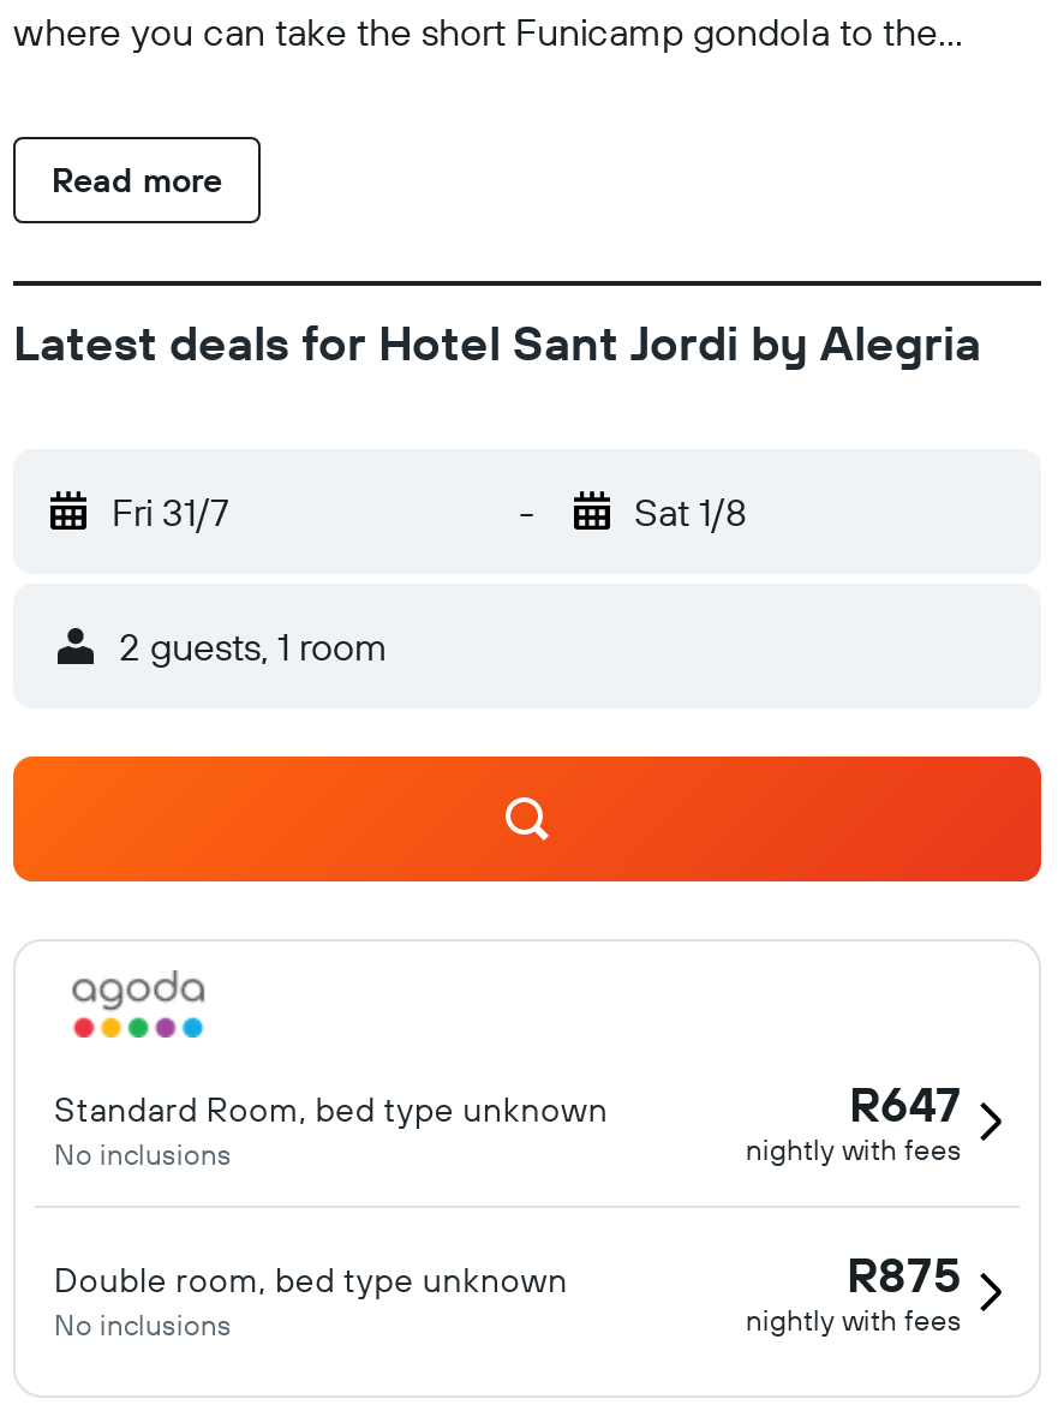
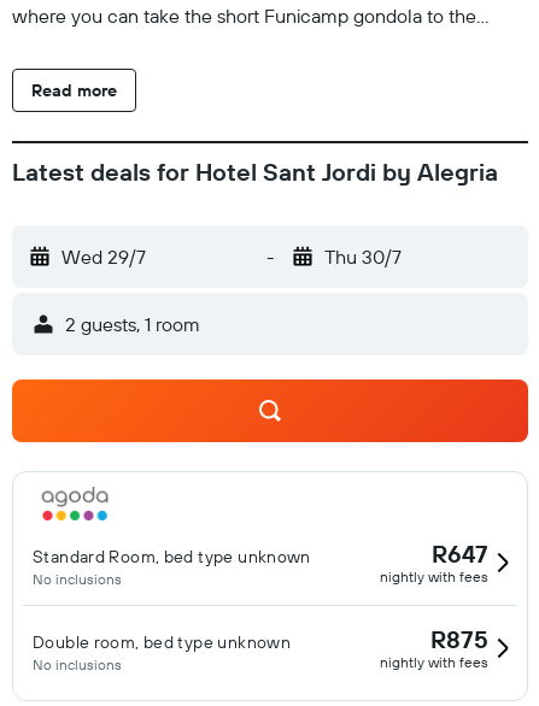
- Fri 31/7
+ Wed 29/7

- Sat 1/8
+ Thu 30/7
